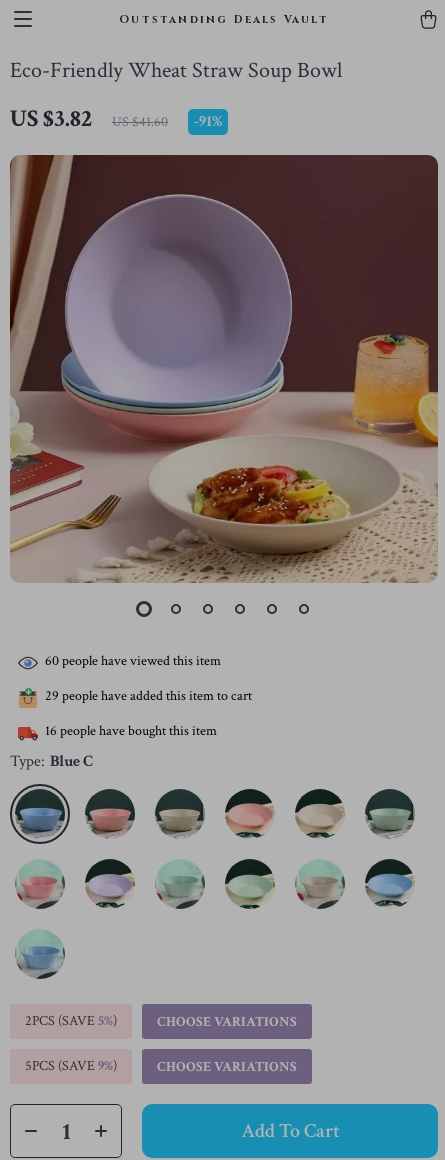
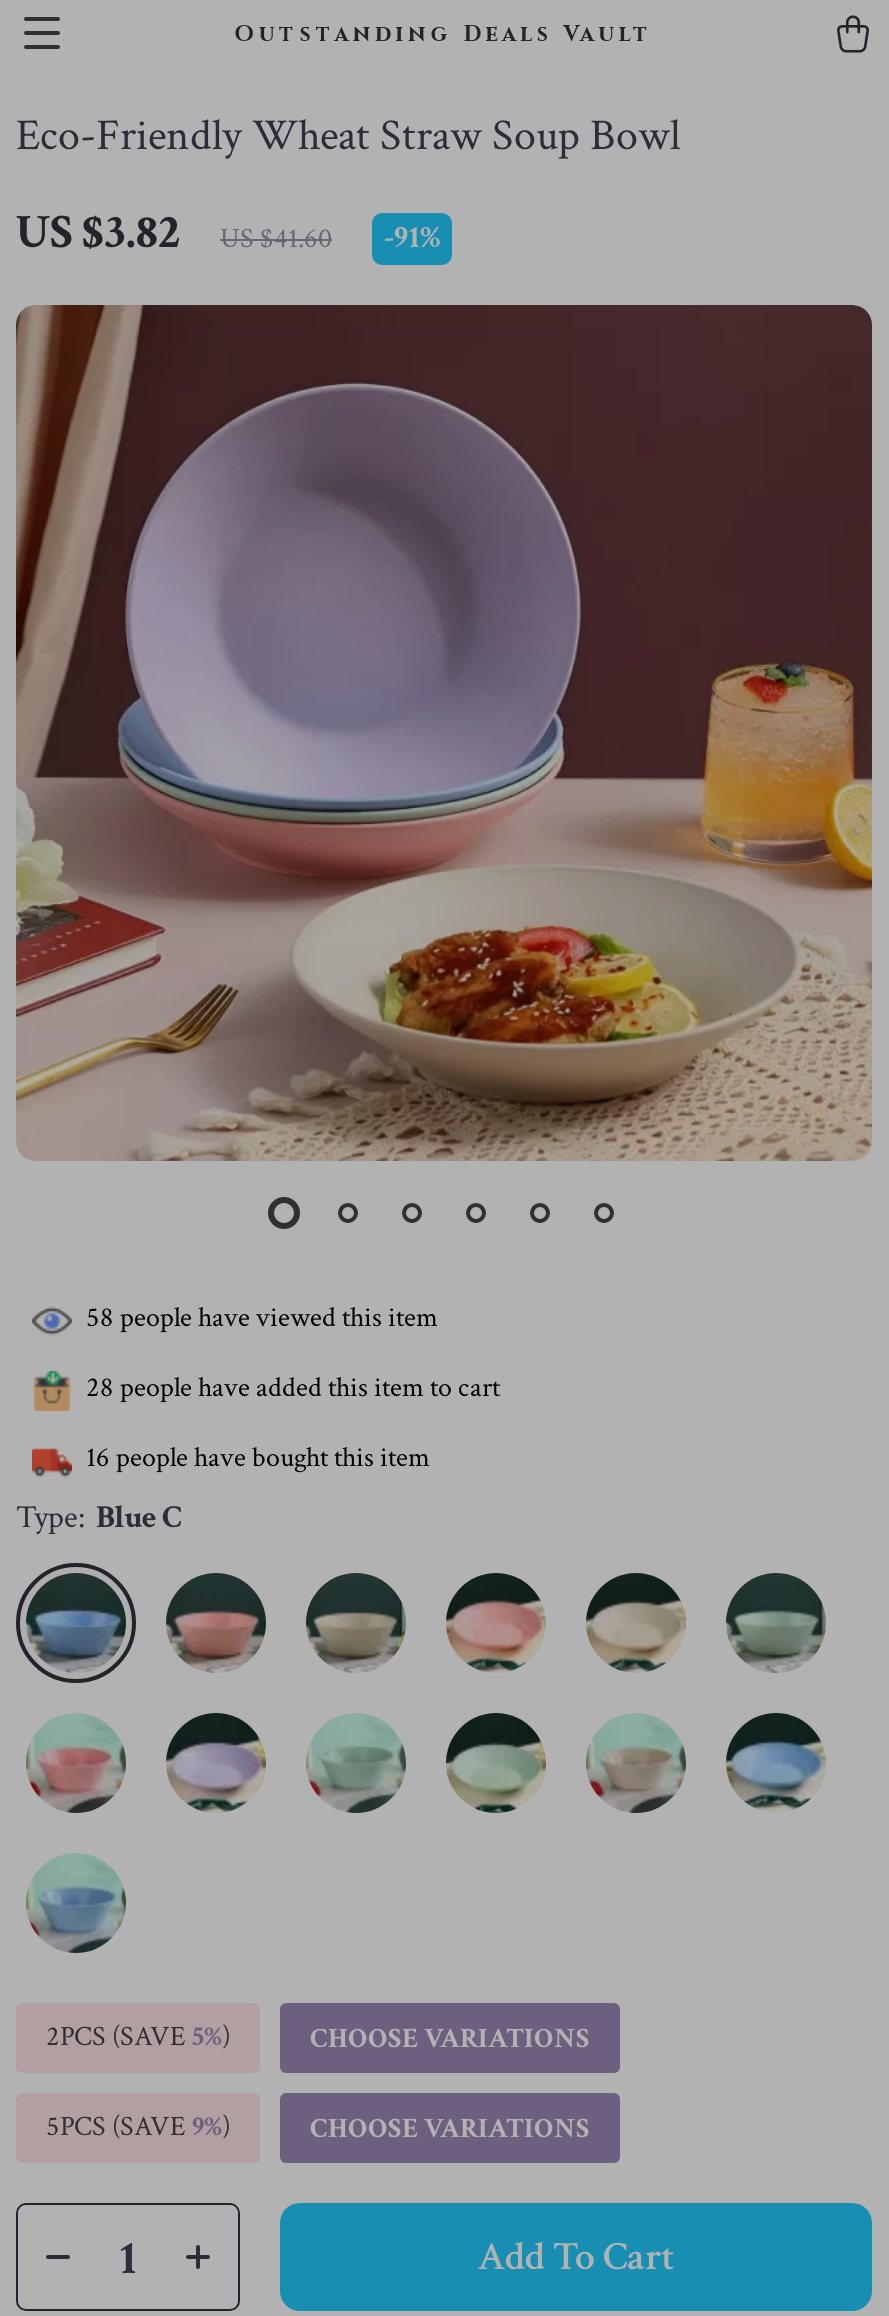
- 60 people have viewed this item
+ 58 people have viewed this item

- 29 people have added this item to cart
+ 28 people have added this item to cart
